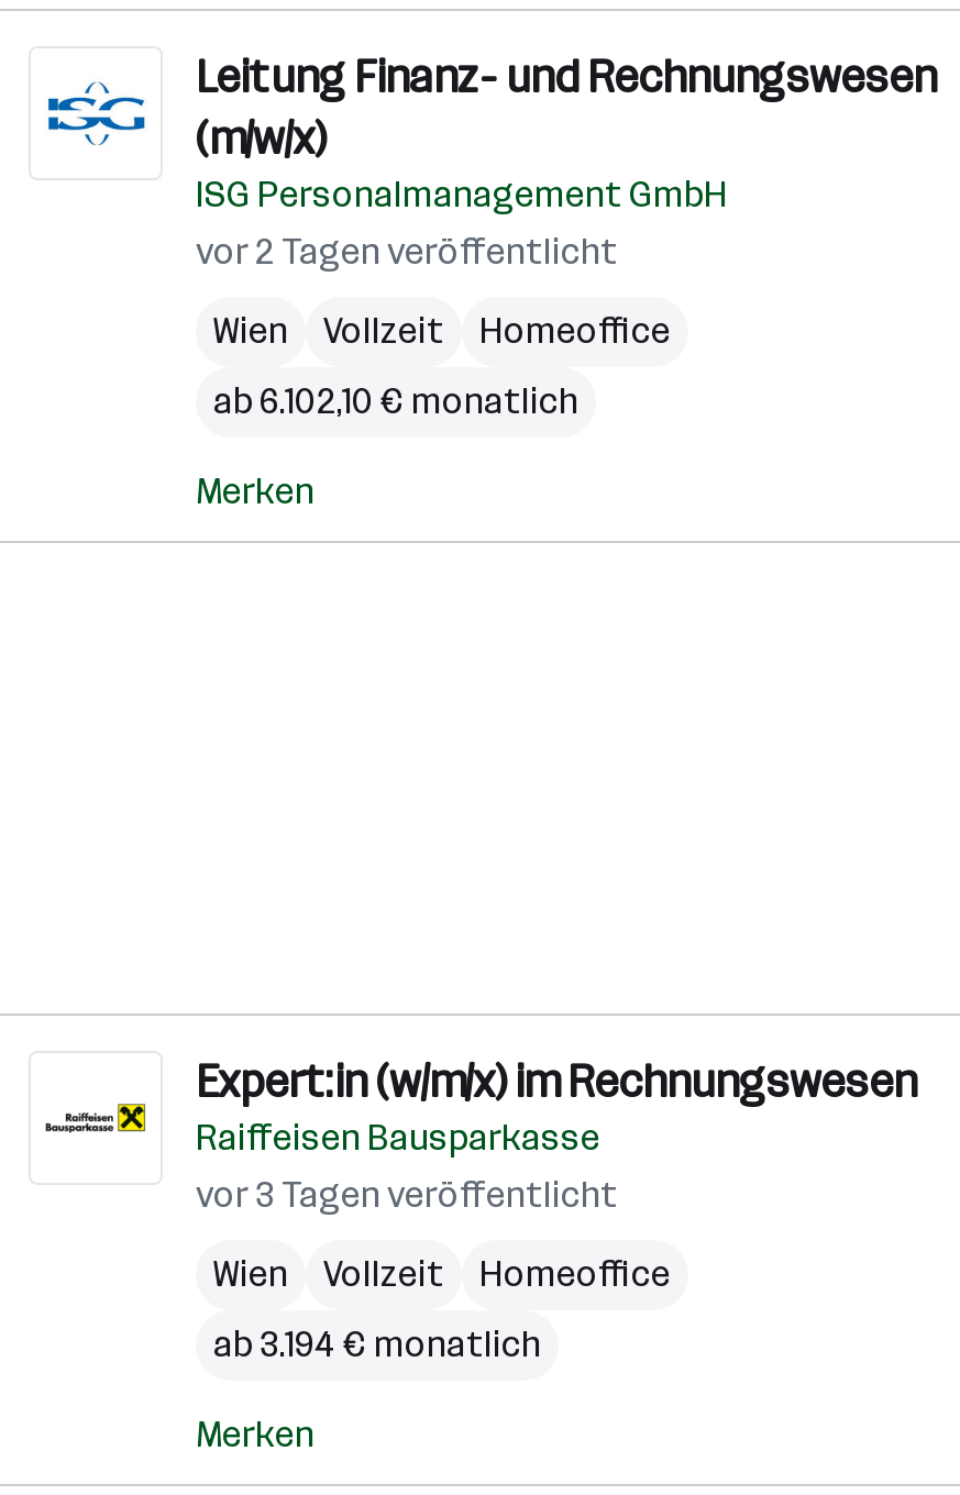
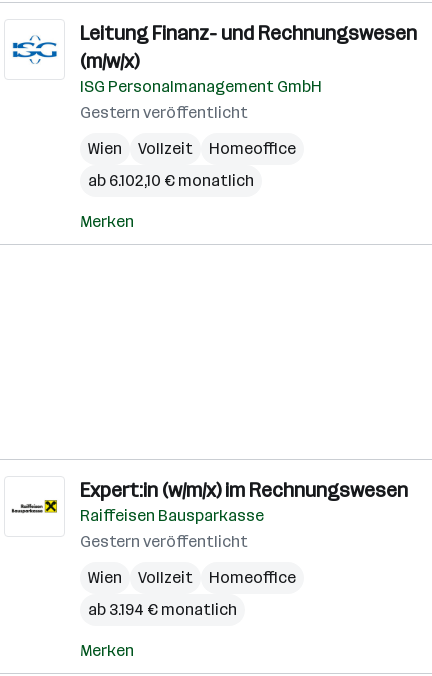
- vor 2 Tagen veröffentlicht
+ Gestern veröffentlicht

- vor 3 Tagen veröffentlicht
+ Gestern veröffentlicht
